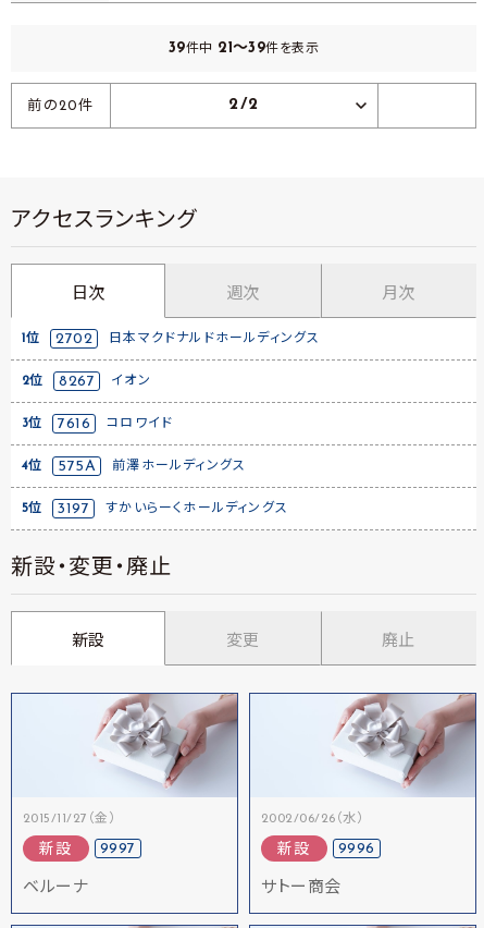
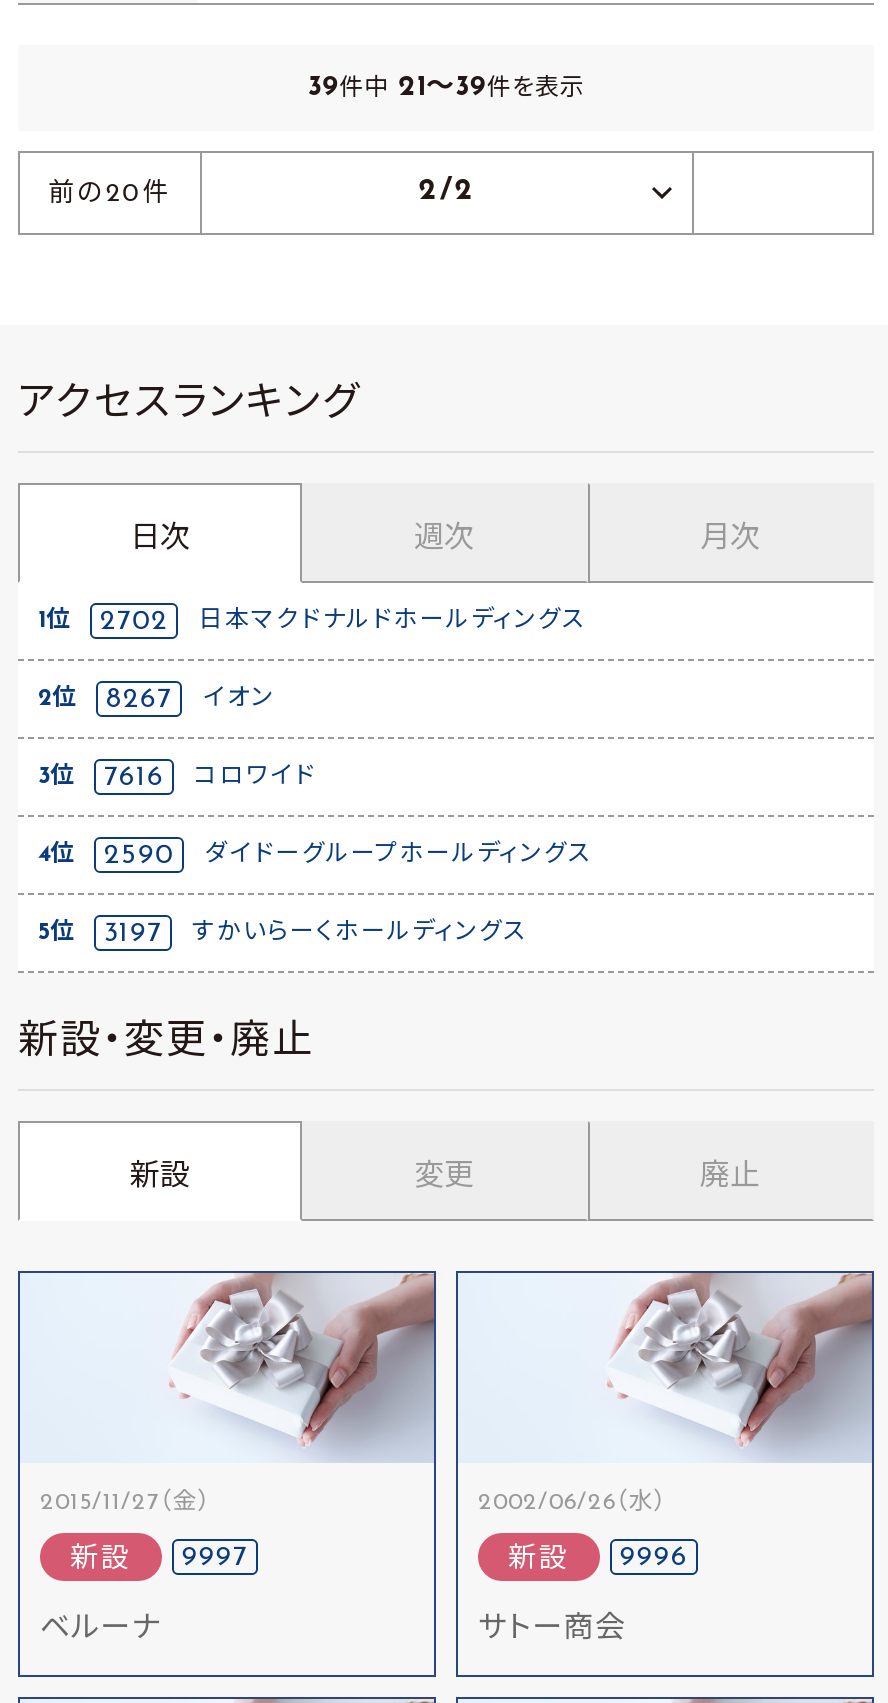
- 575A
- 前澤ホールディングス
+ 2590
+ ダイドーグループホールディングス
